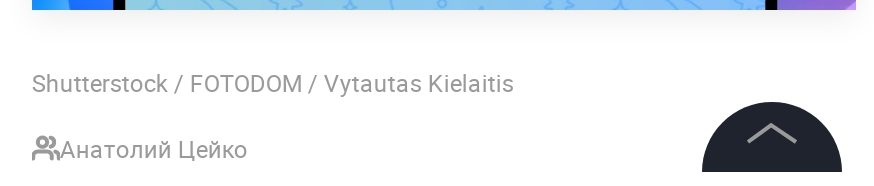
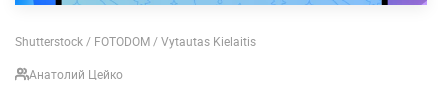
- [image]
